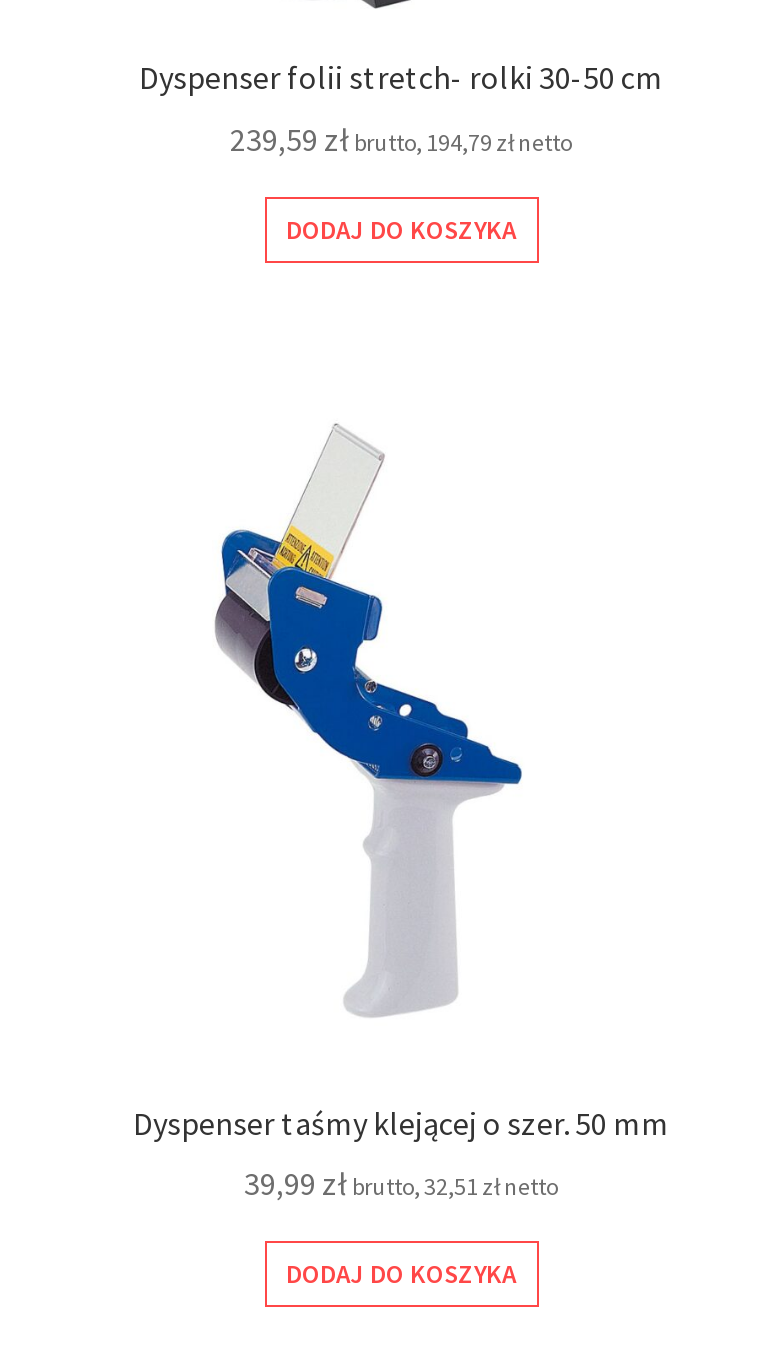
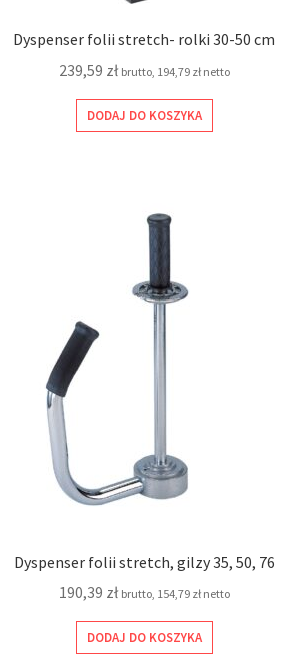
- [image]
+ [image]

- Dyspenser taśmy klejącej o szer. 50 mm
+ Dyspenser folii stretch, gilzy 35, 50, 76

- 39,99 zł brutto,32,51złnetto
+ 190,39 zł brutto,154,79złnetto
